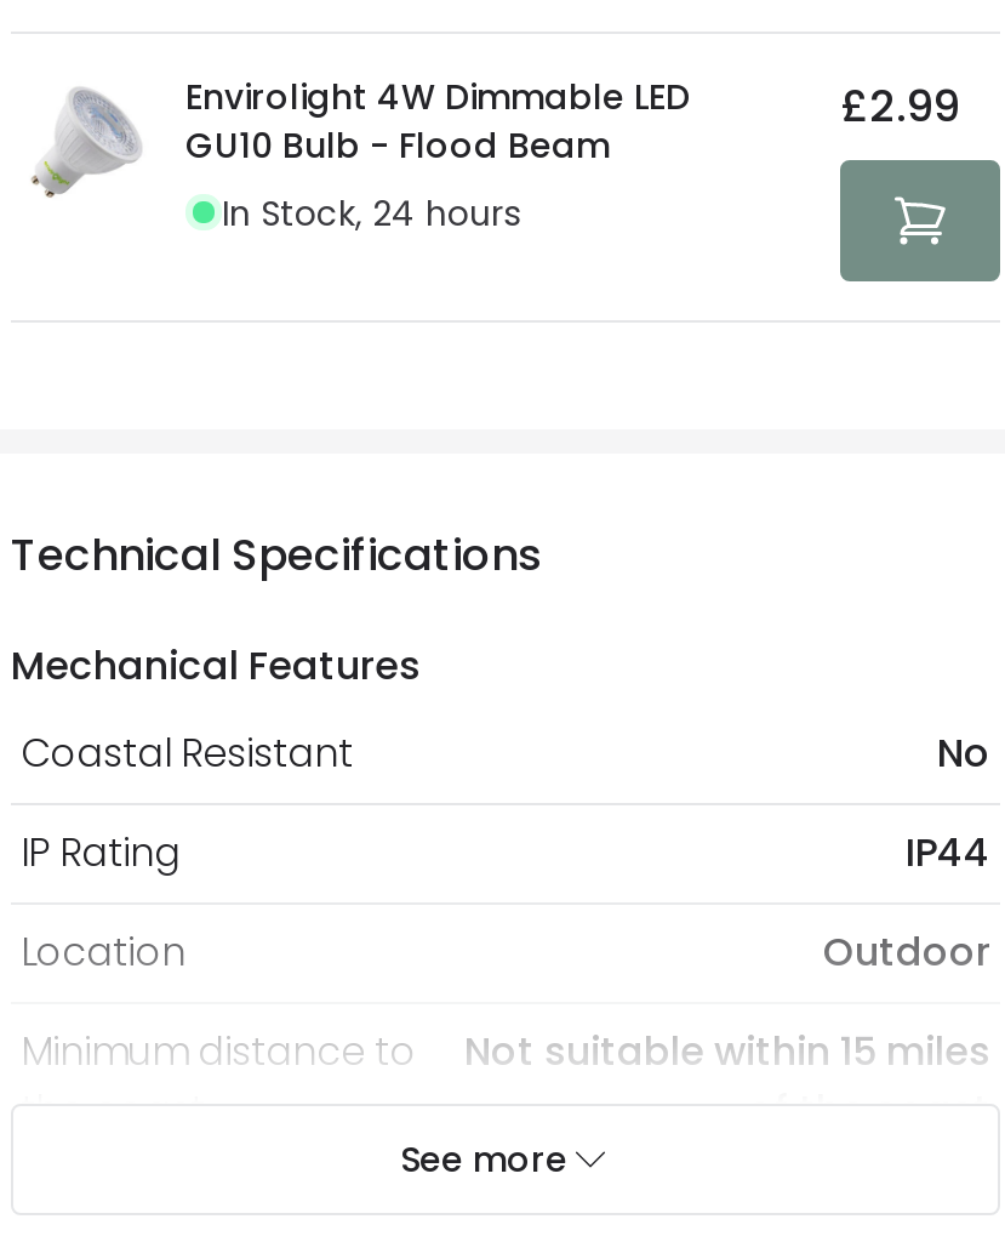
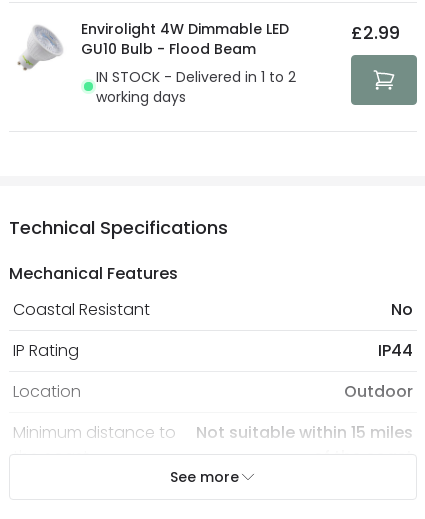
- In Stock, 24 hours
+ IN STOCK - Delivered in 1 to 2
+ working days
